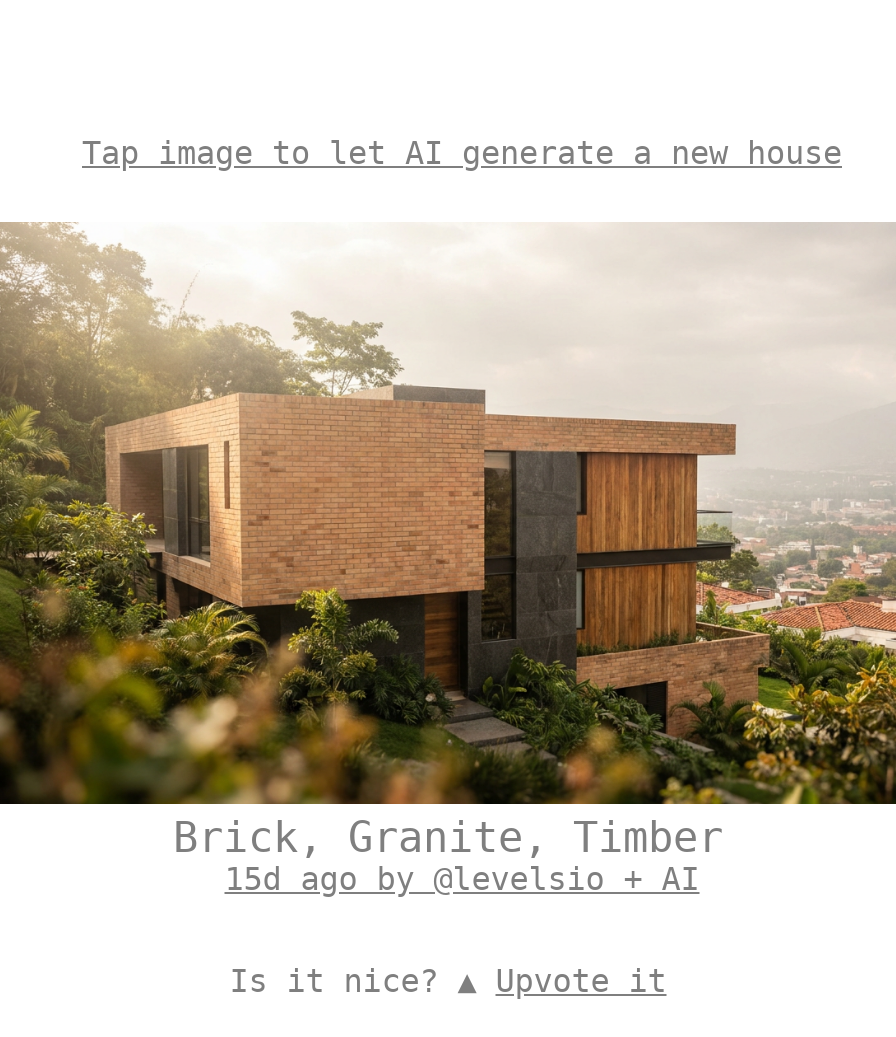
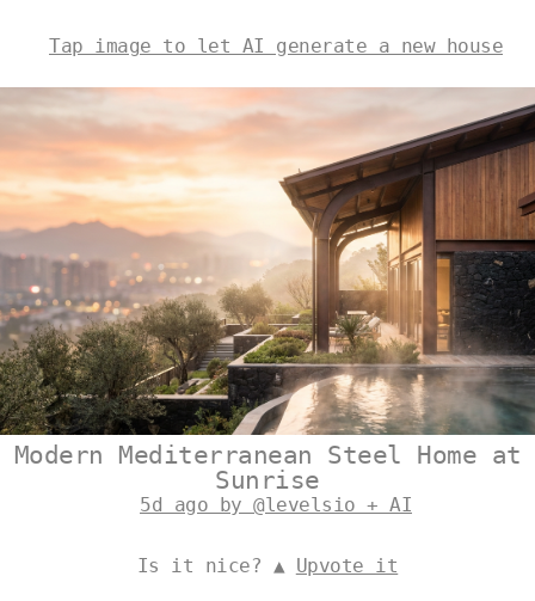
- [image]
- Brick, Granite, Timber
- 15d ago by @levelsio + AI
+ [image]
+ Modern Mediterranean Steel Home at
+ Sunrise
+ 5d ago by @levelsio + AI
